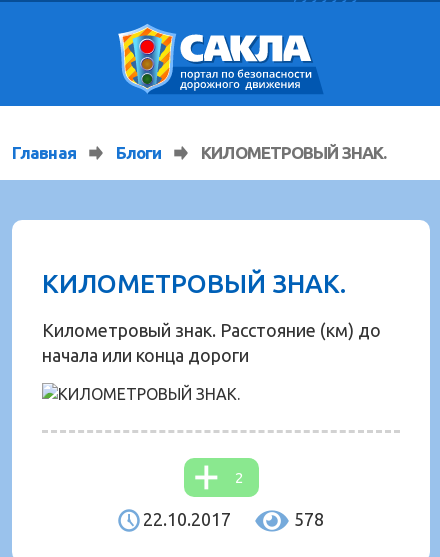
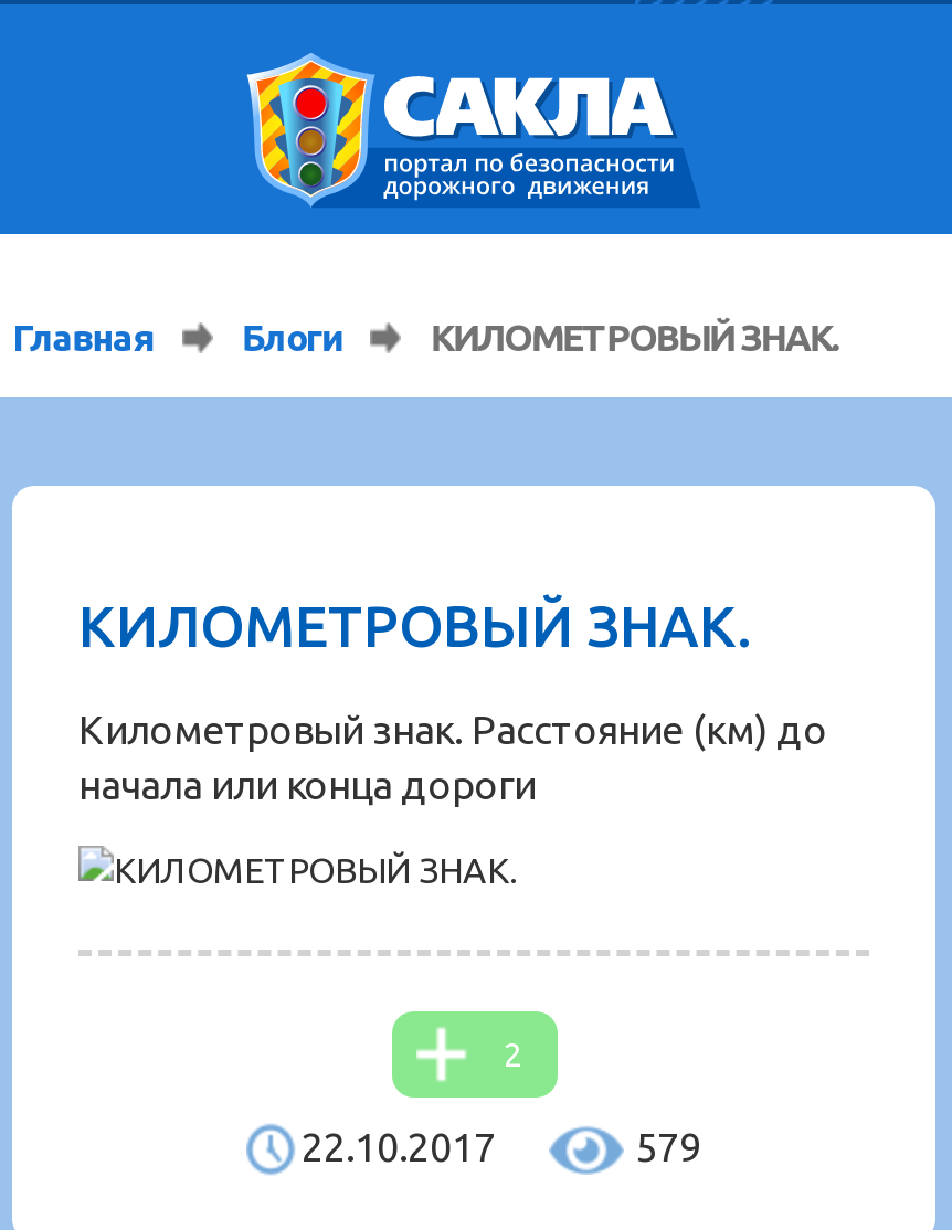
- 578
+ 579
